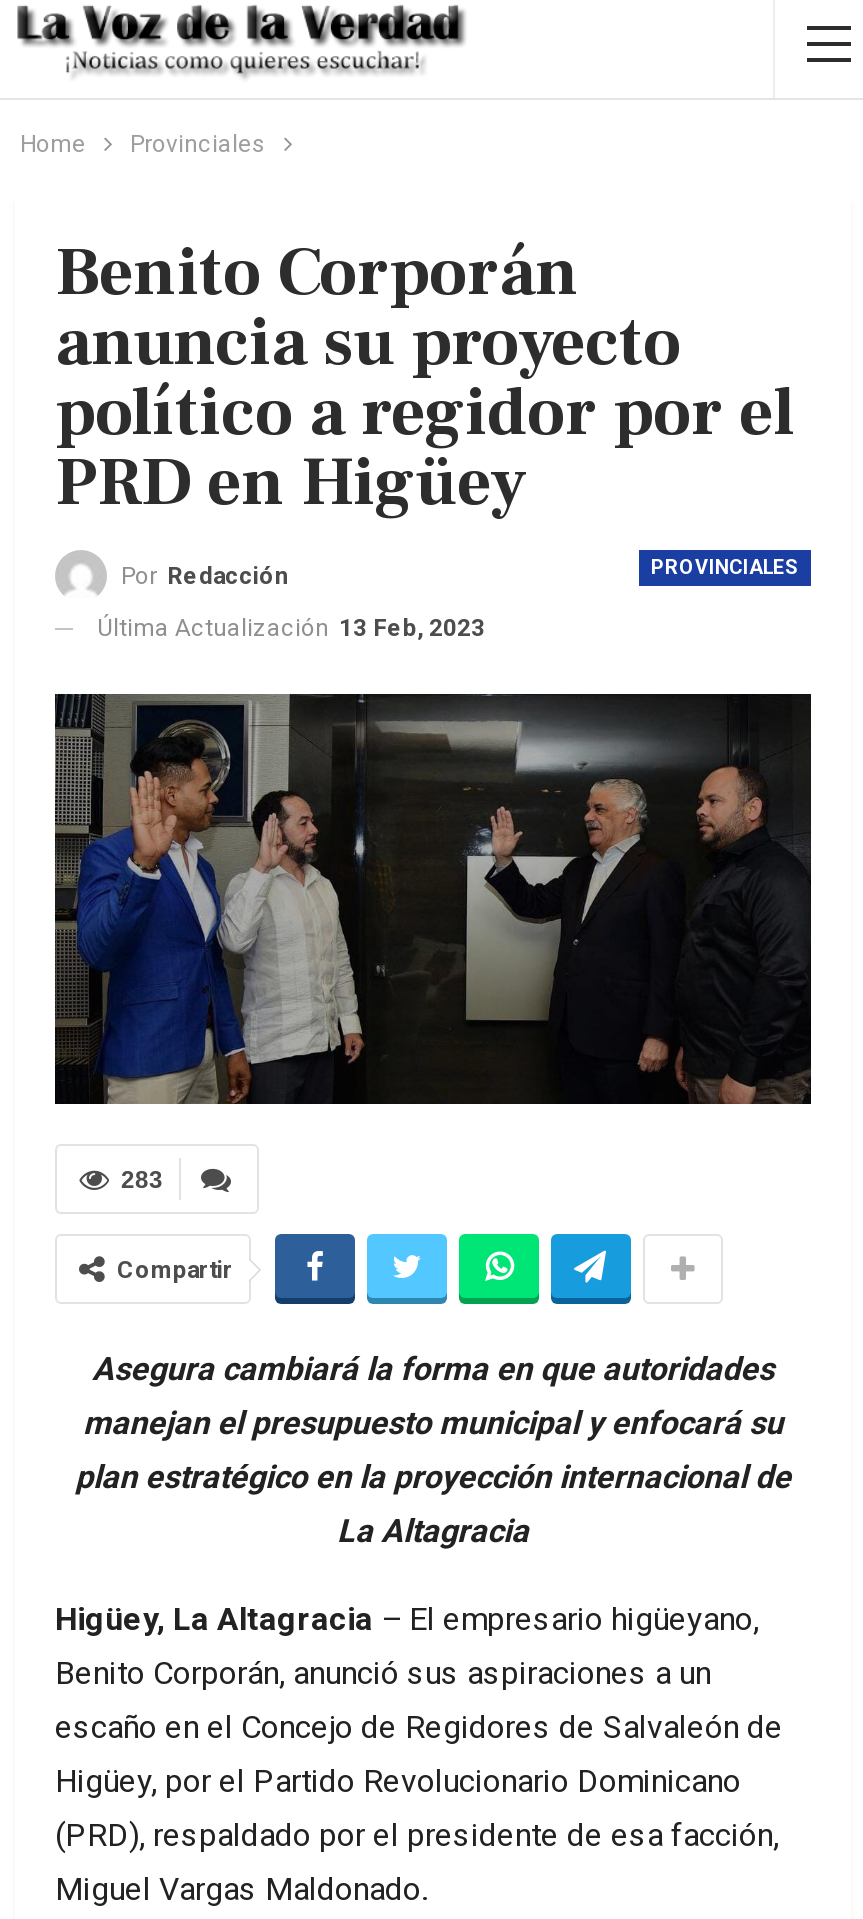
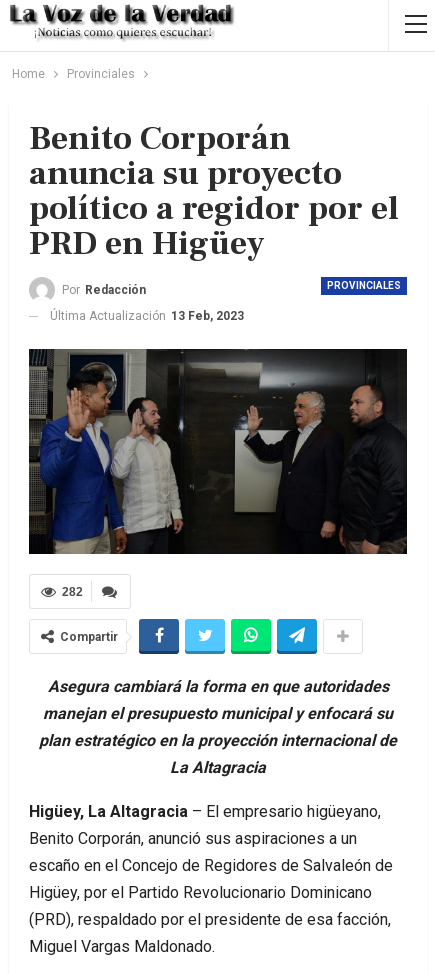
- 283
+ 282
